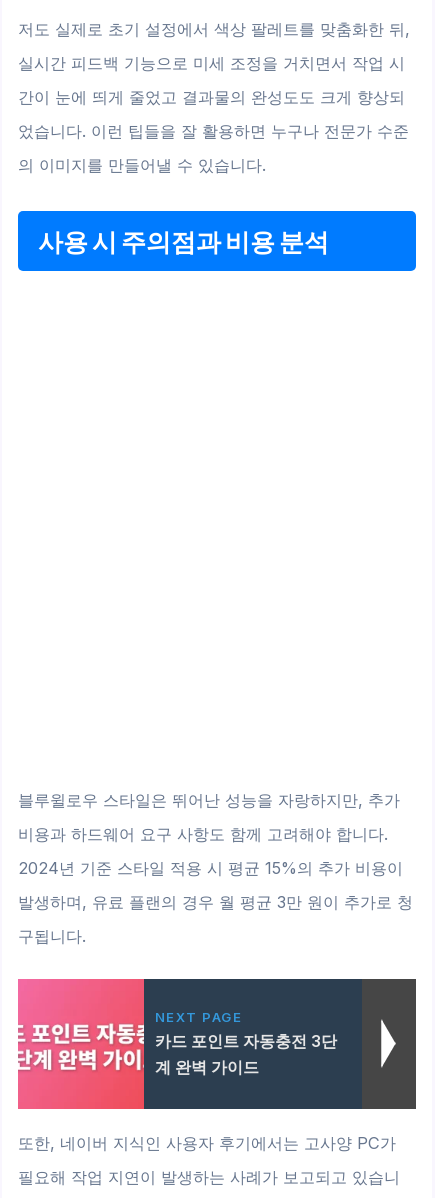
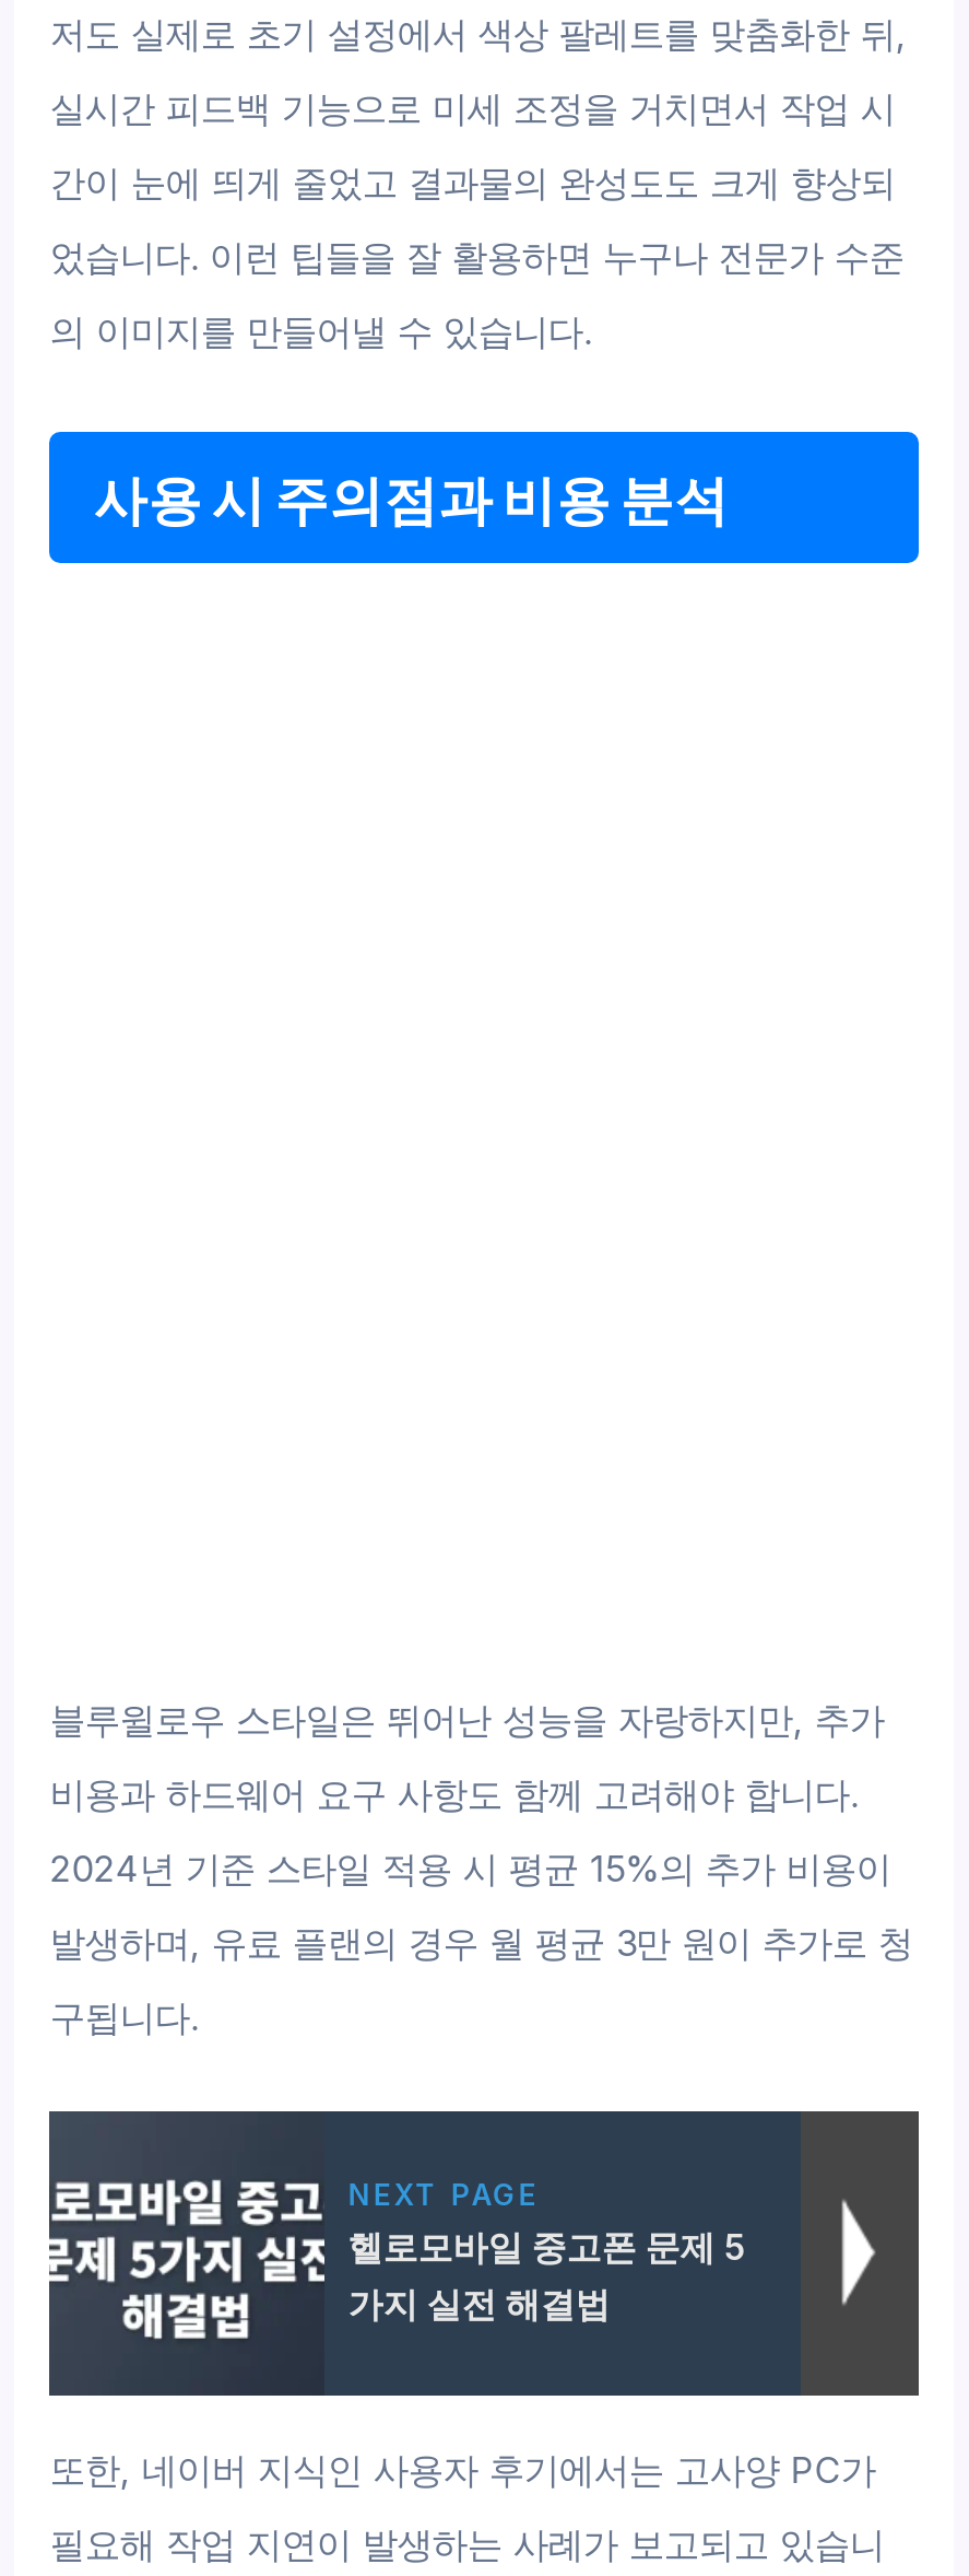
- [image]
- 카드 포인트 자동충전 3단
- 계 완벽 가이드
+ [image]
+ 헬로모바일 중고폰 문제 5
+ 가지 실전 해결법
